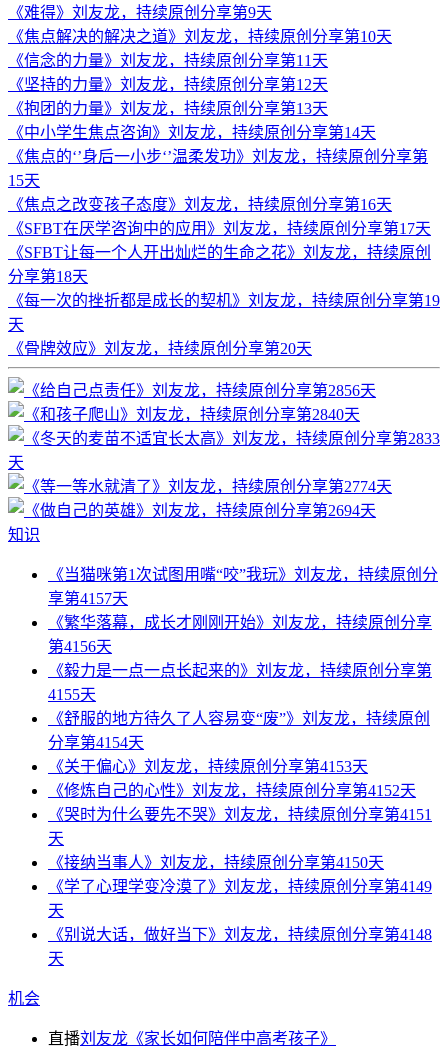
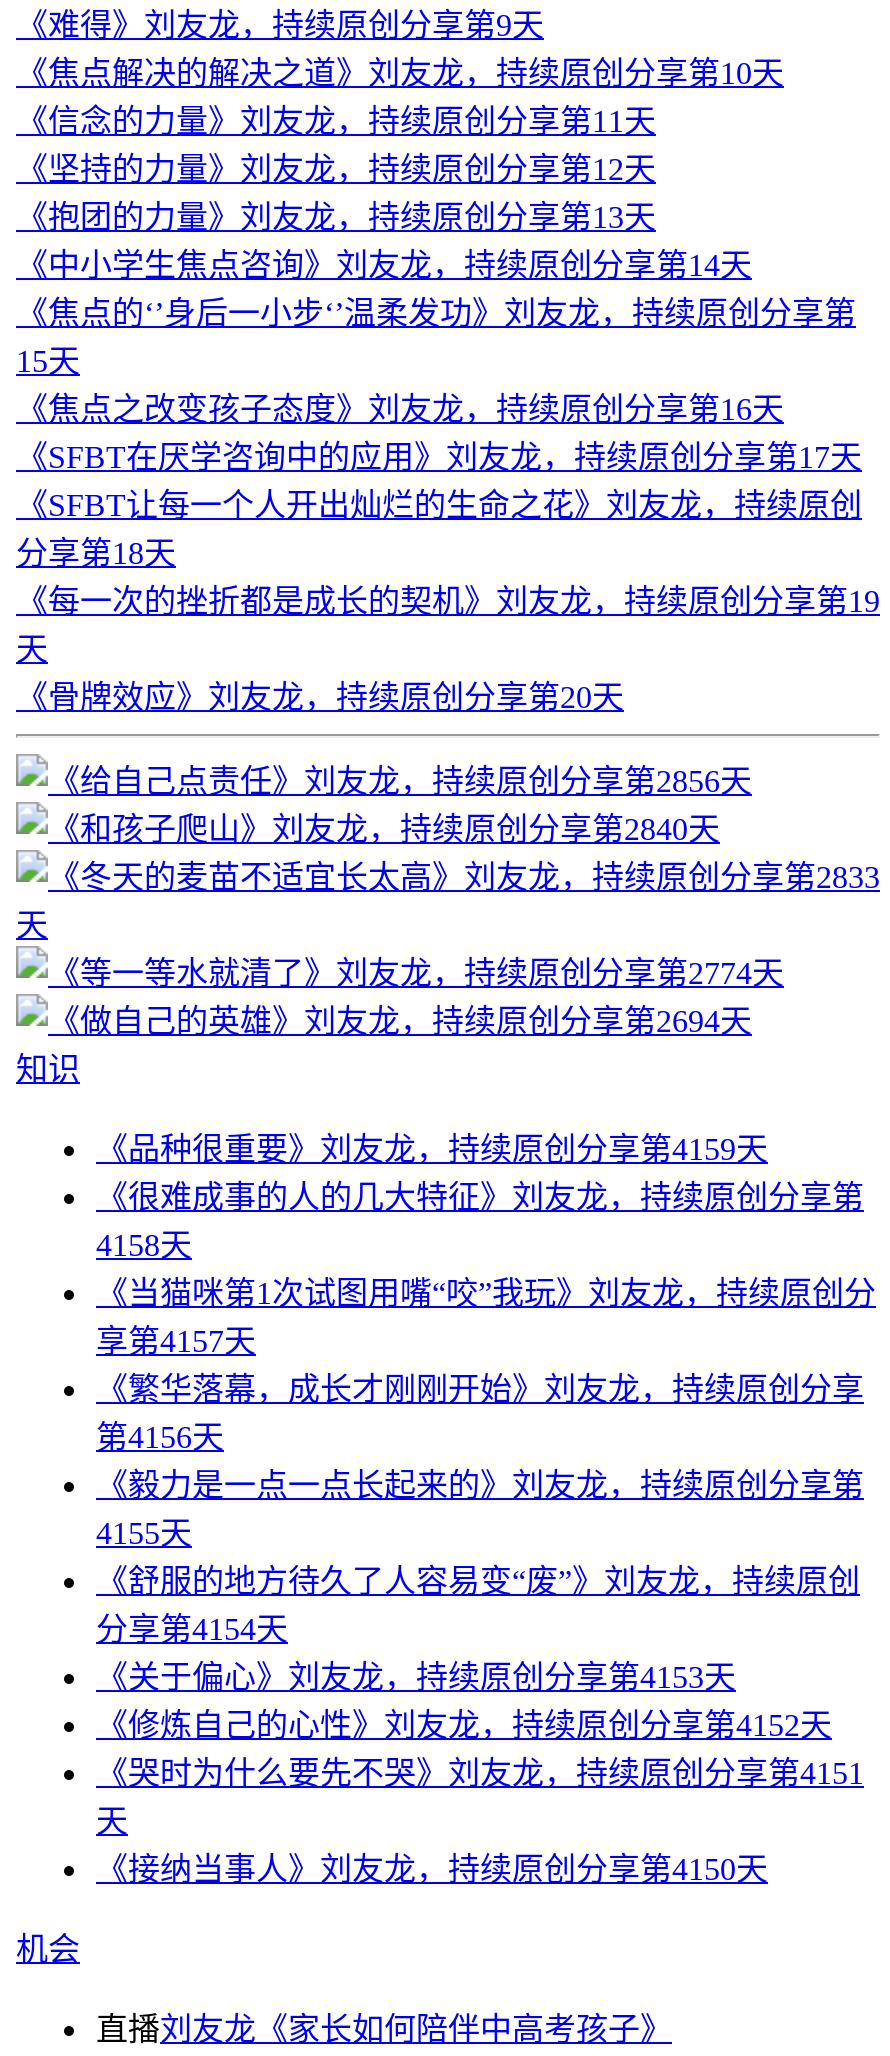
+ 《品种很重要》刘友龙，持续原创分享第4159天
+ 《很难成事的人的几大特征》刘友龙，持续原创分享第
+ 4158天

moved down: 《当猫咪第1次试图用嘴“咬”我玩》刘友龙，持续原创分 | 享第4157天 | 《繁华落幕，成长才刚刚开始》刘友龙，持续原创分享 | ... | 天 | 《接纳当事人》刘友龙，持续原创分享第4150天

- 《学了心理学变冷漠了》刘友龙，持续原创分享第4149
- 天
- 《别说大话，做好当下》刘友龙，持续原创分享第4148
- 天
